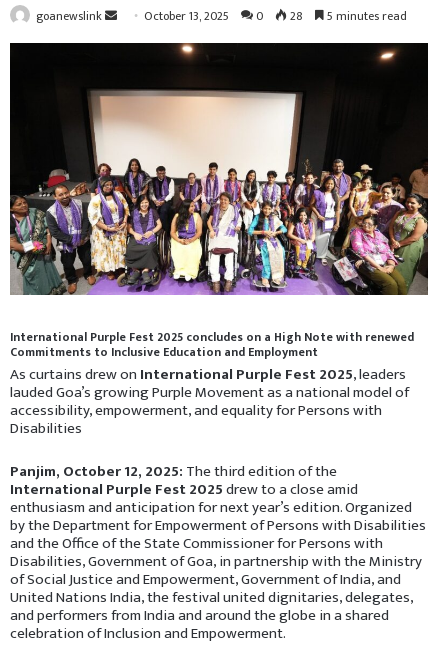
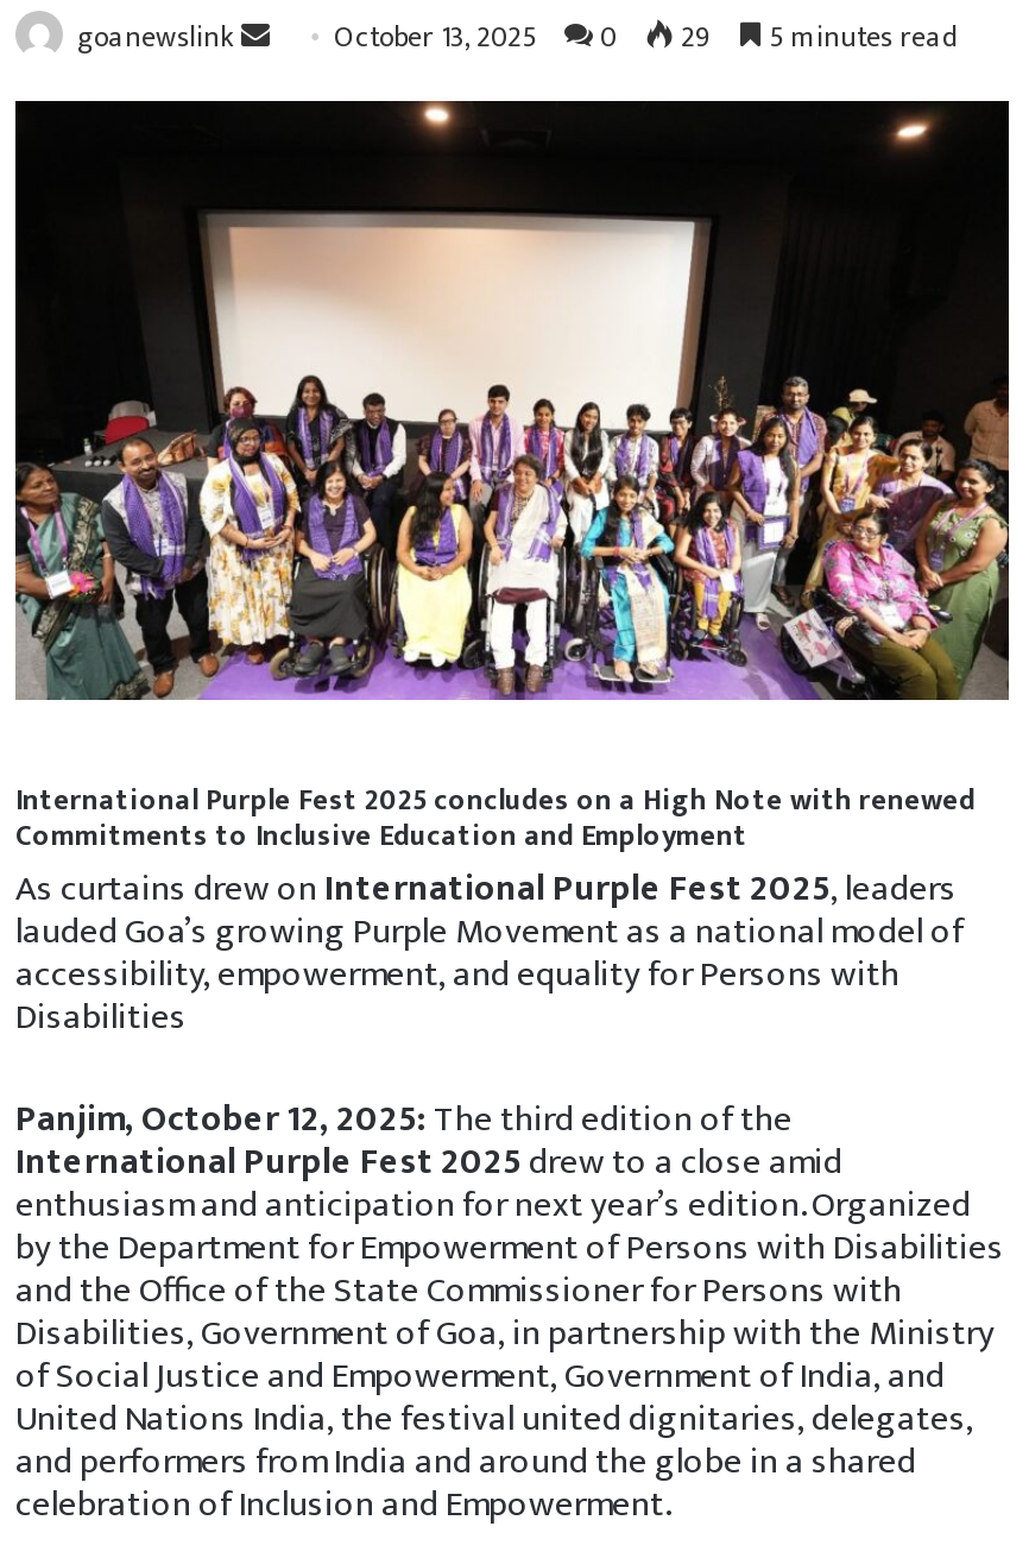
- 28
+ 29
